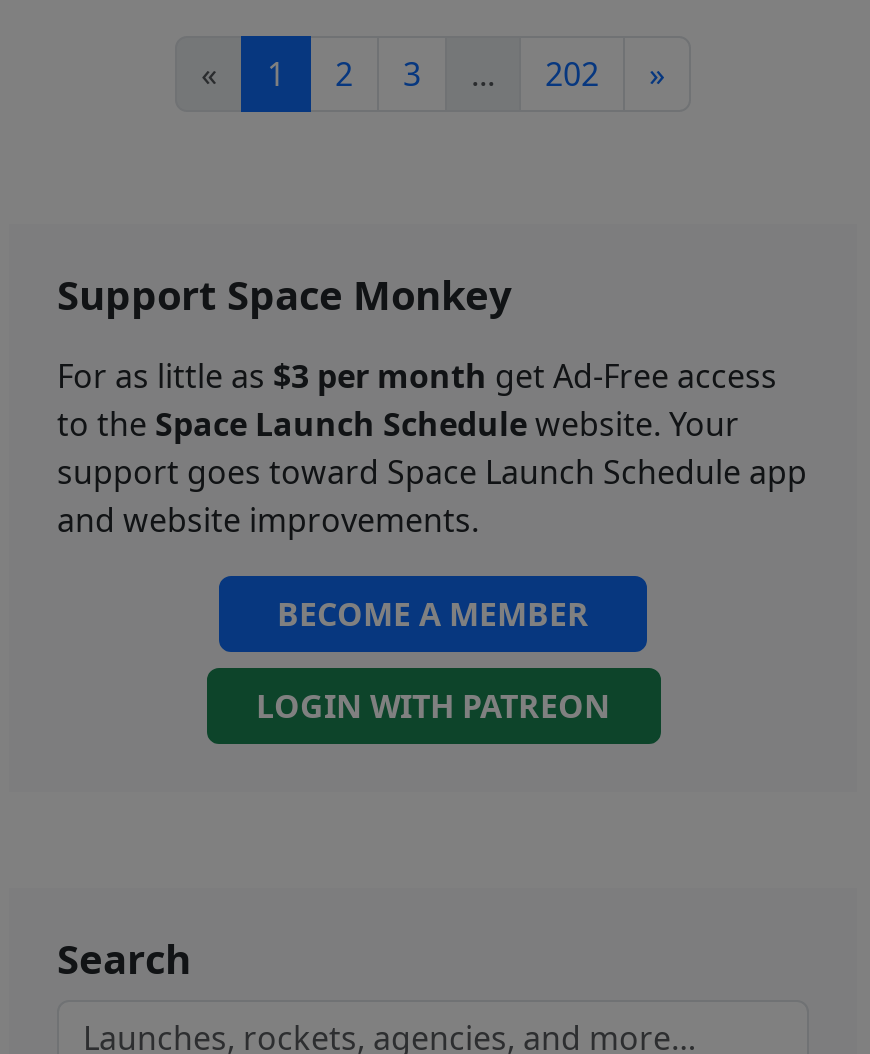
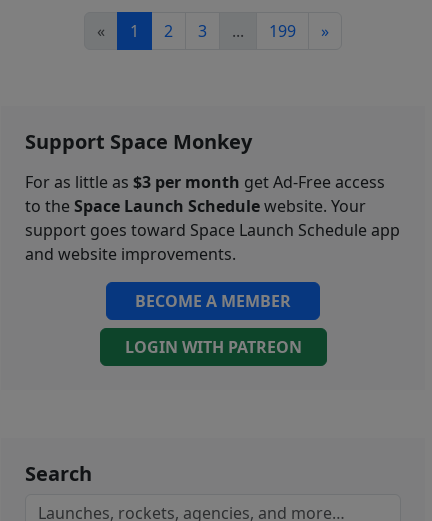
- 202
+ 199
